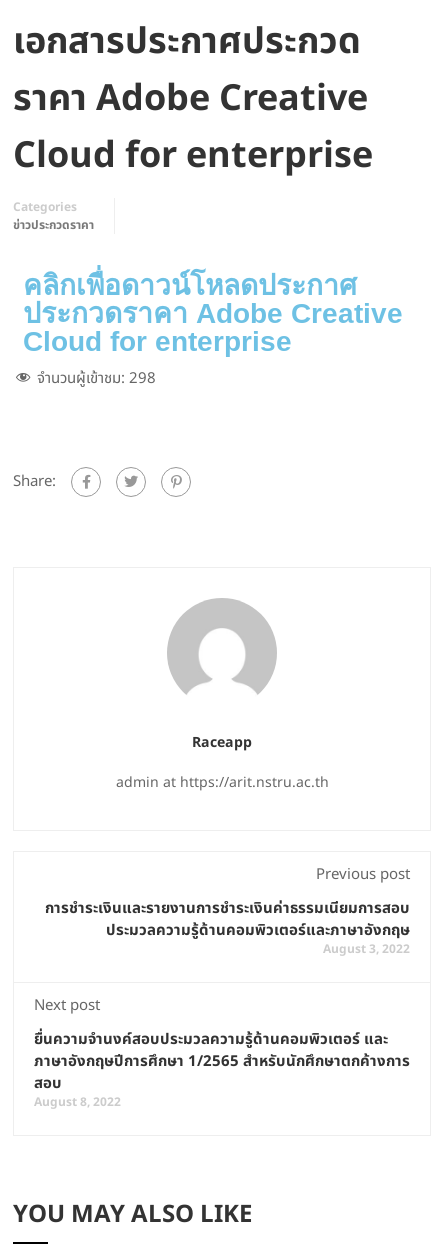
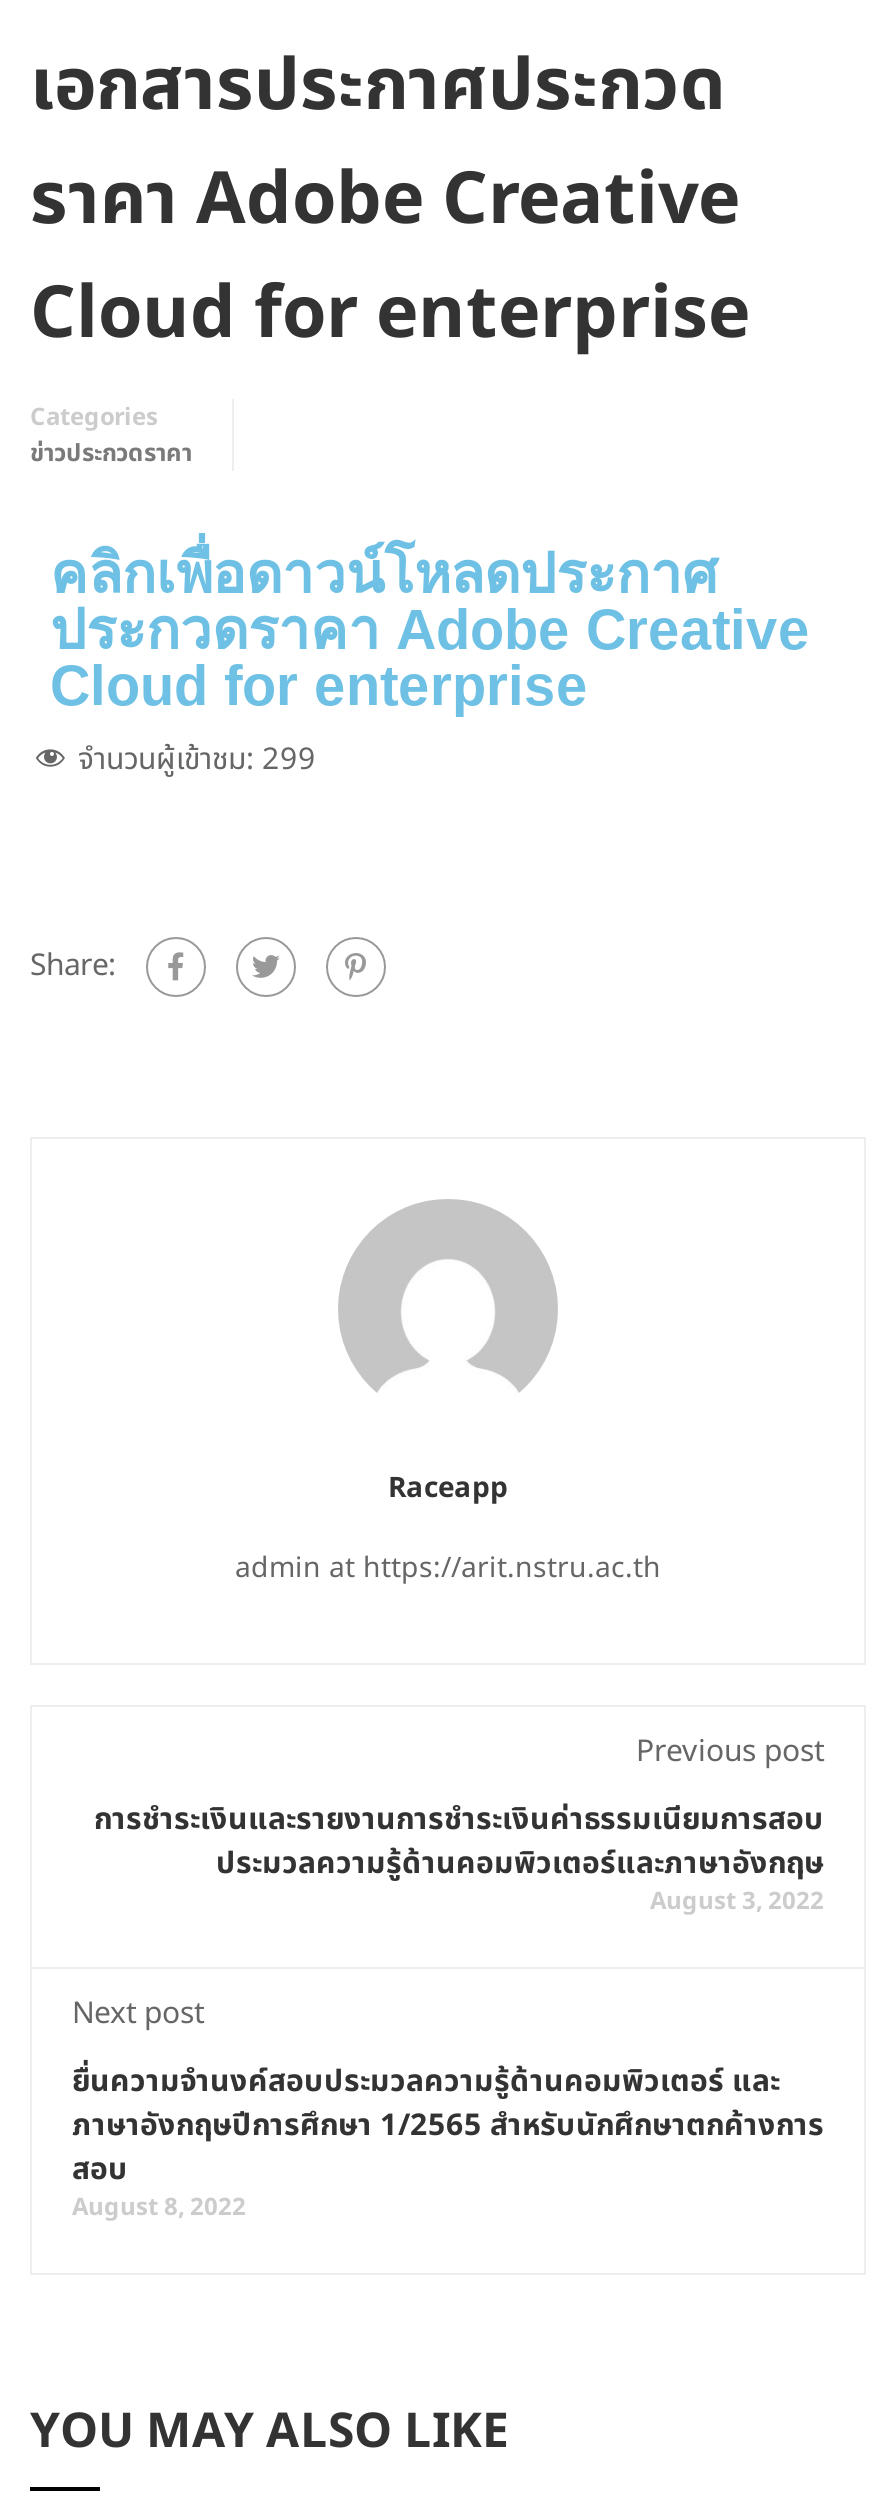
- จำนวนผู้เข้าชม: 298
+ จำนวนผู้เข้าชม: 299
